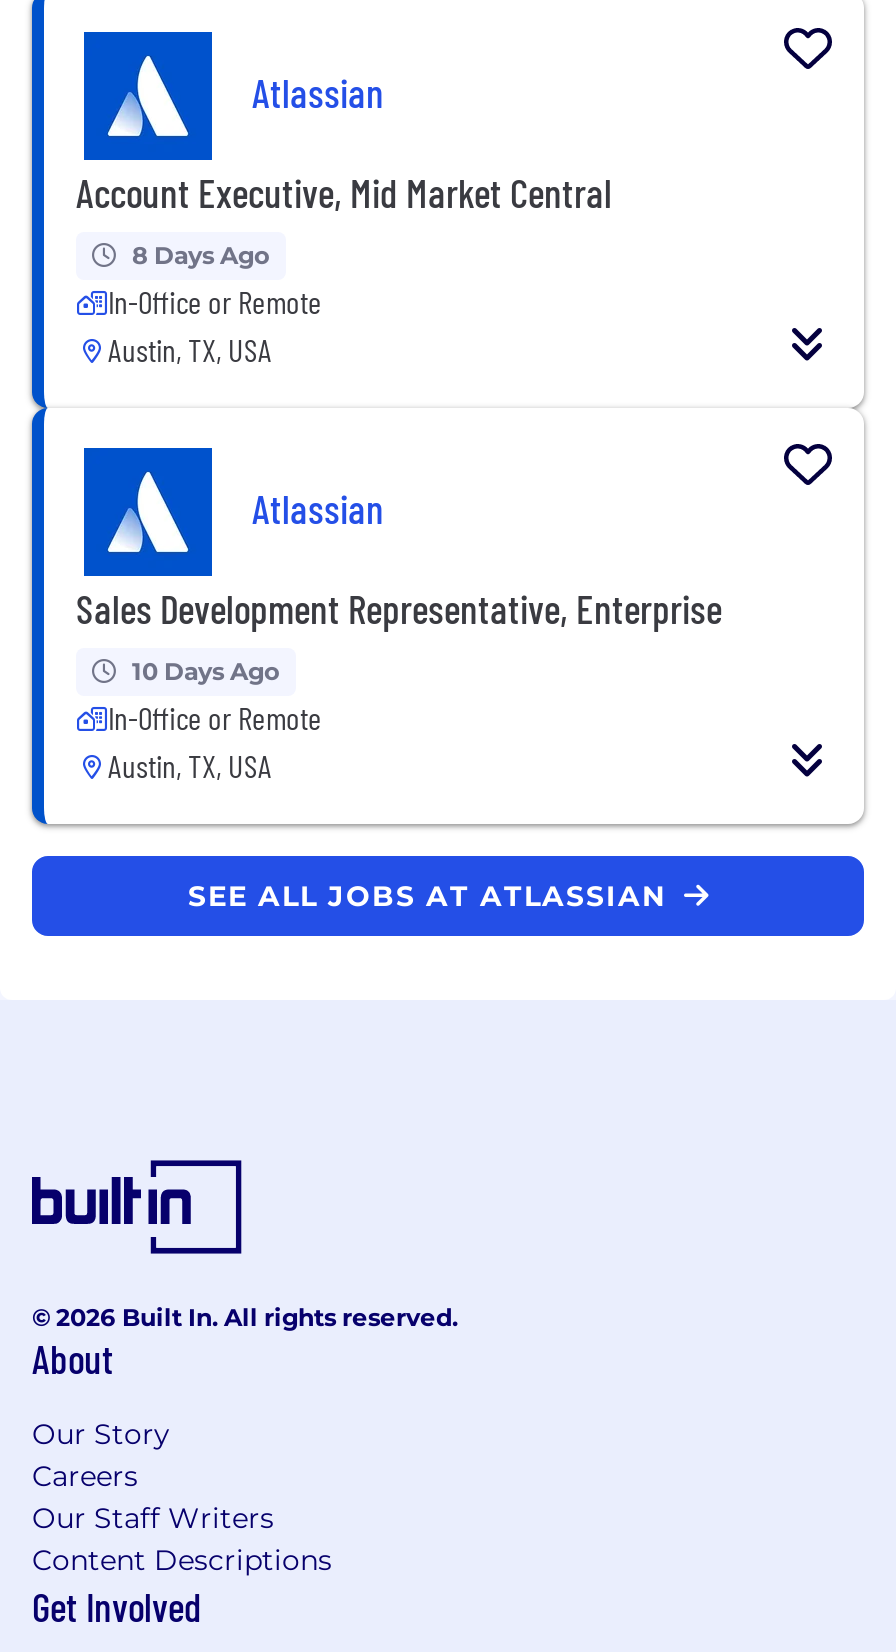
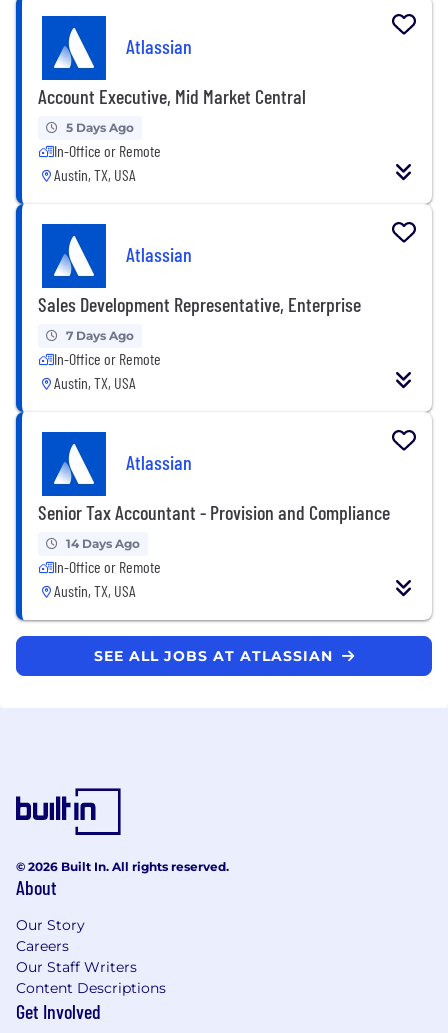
- 8 Days Ago
+ 5 Days Ago

- 10 Days Ago
+ 7 Days Ago
+ In-Office or Remote
+ Austin, TX, USA
+ Atlassian
+ Senior Tax Accountant - Provision and Compliance
+ 14 Days Ago
